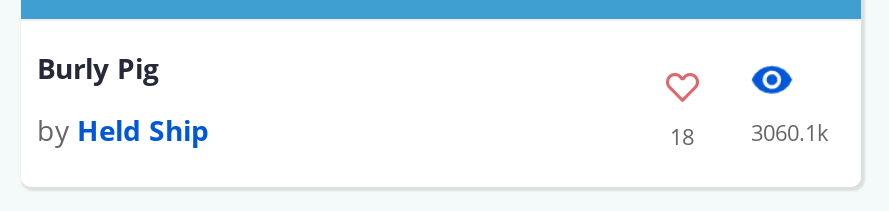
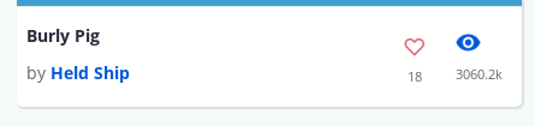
- 18 3060.1k
+ 18 3060.2k
